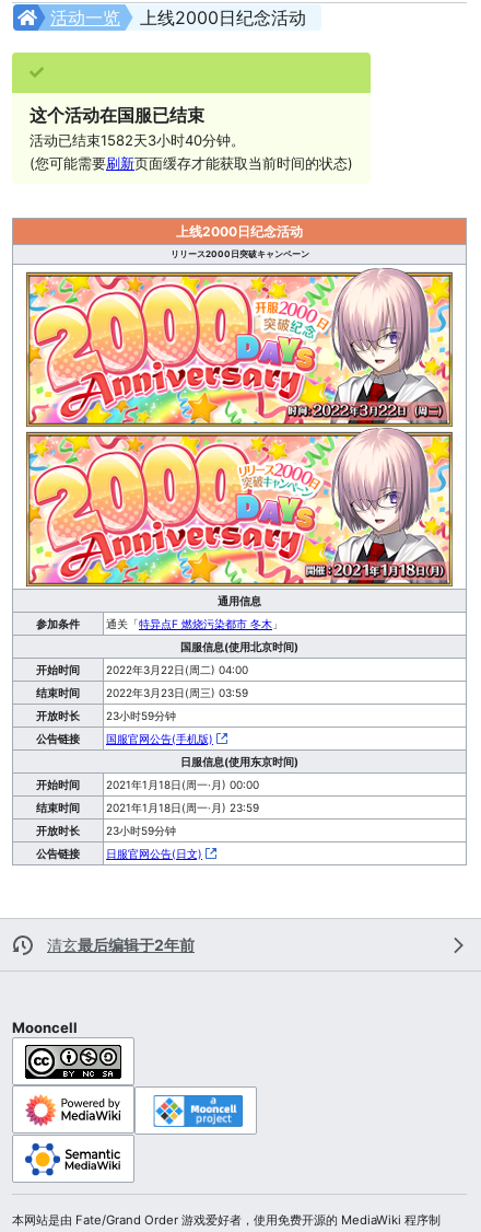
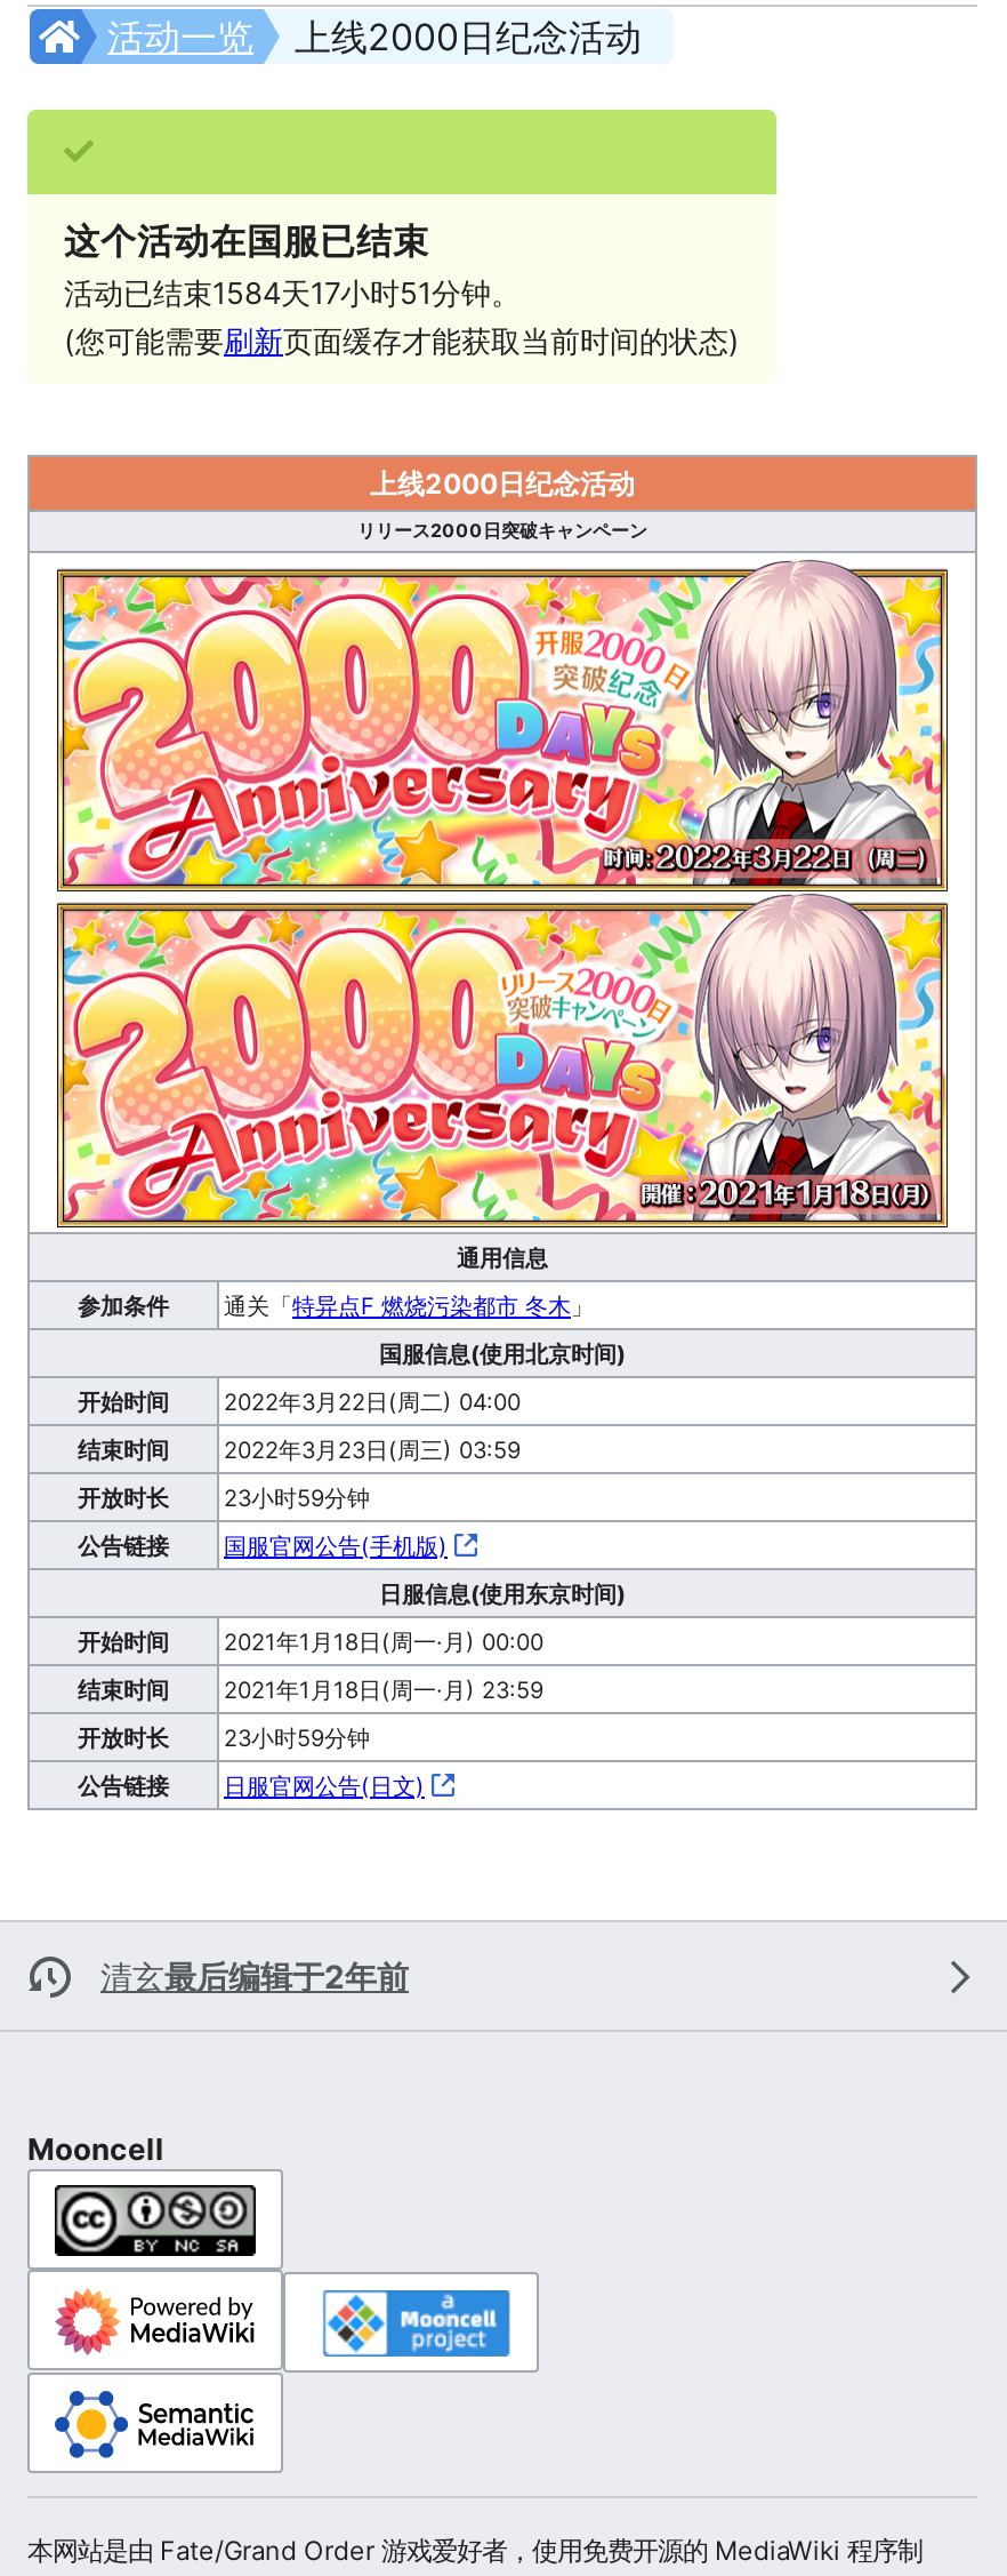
- 活动已结束1582天3小时40分钟。
+ 活动已结束1584天17小时51分钟。
